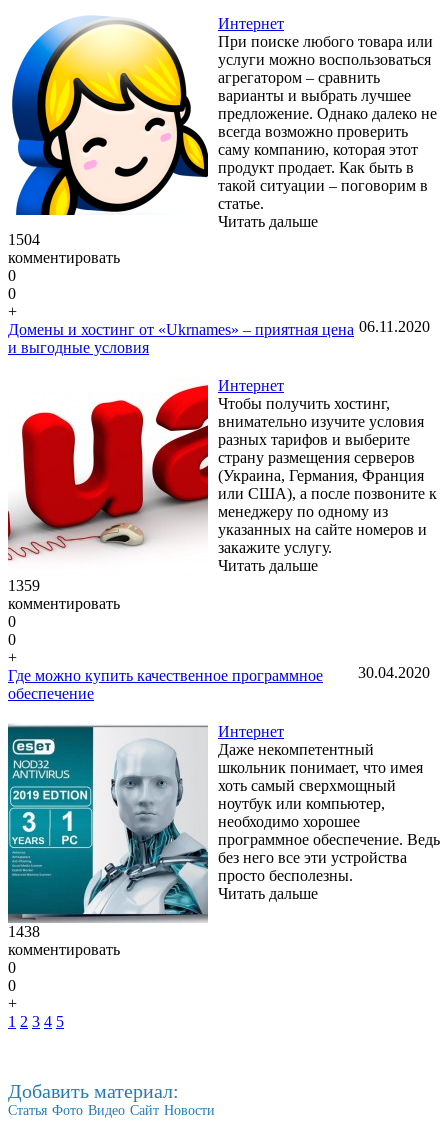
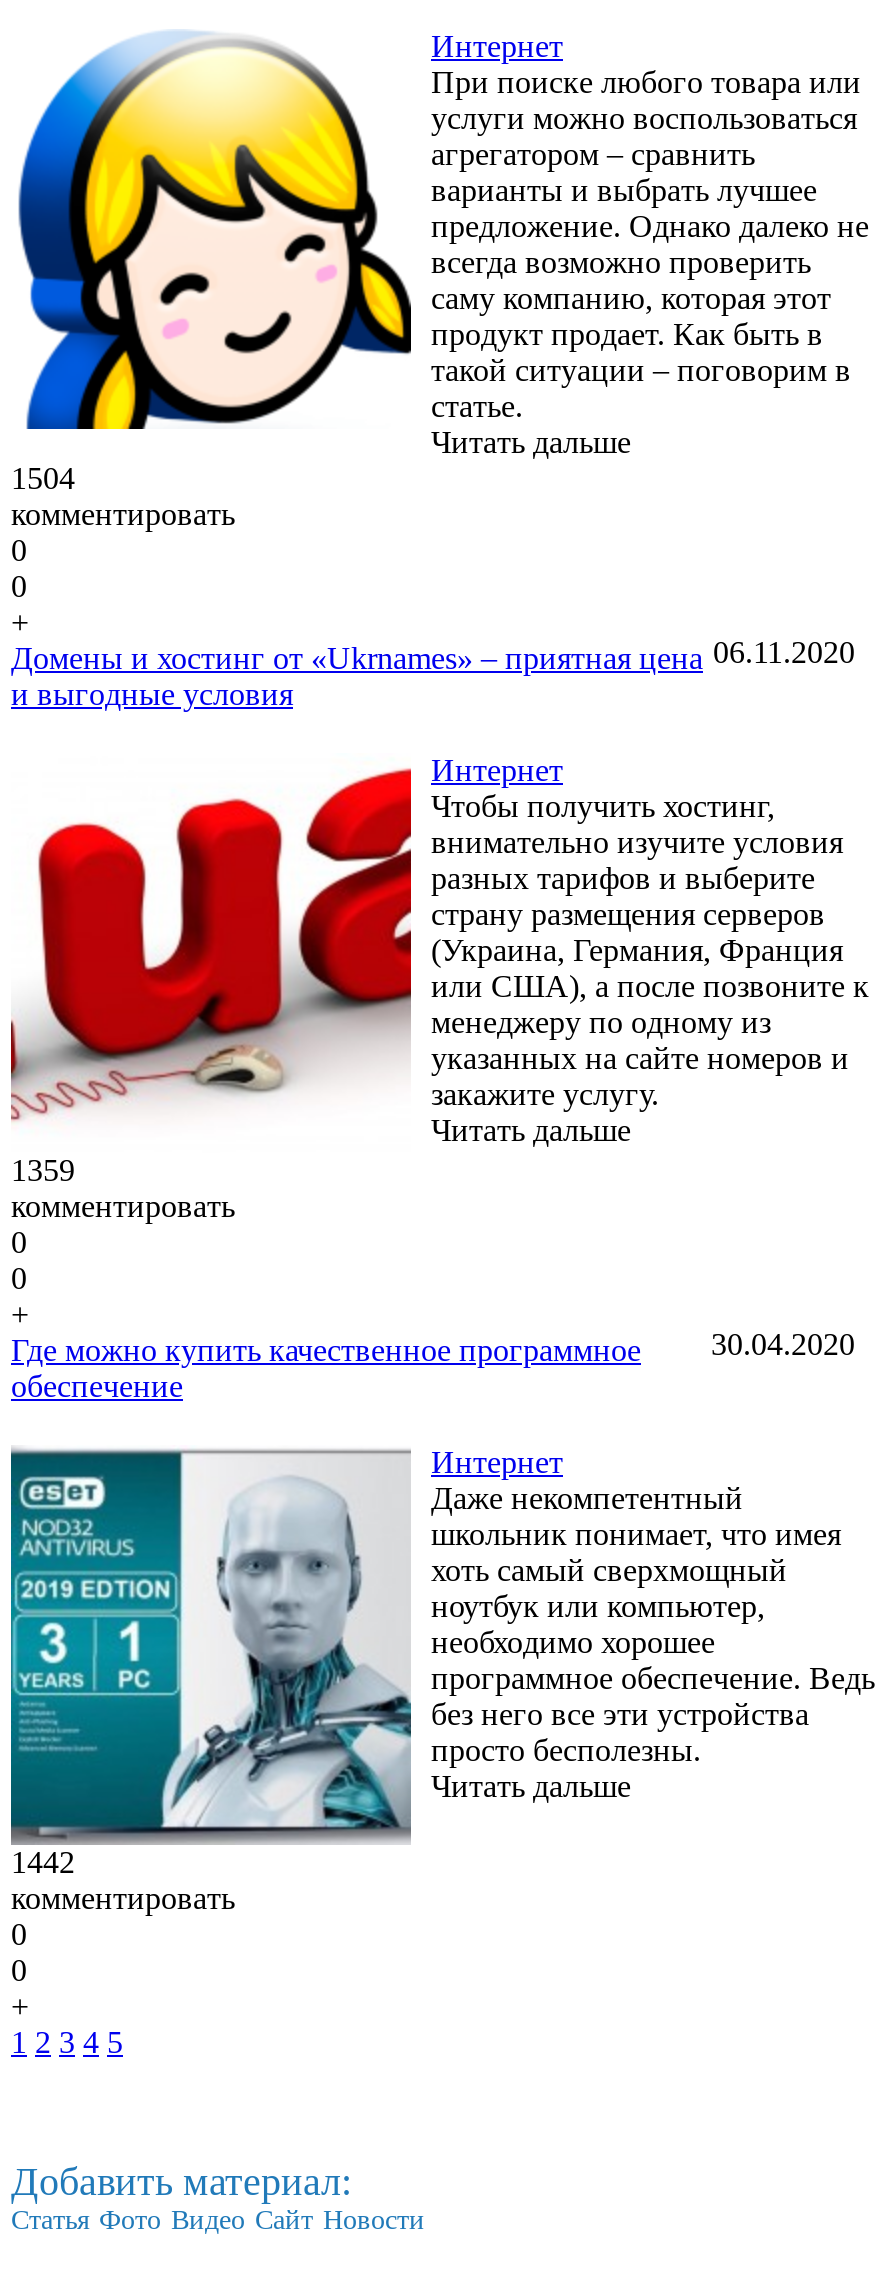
- 1438
+ 1442
